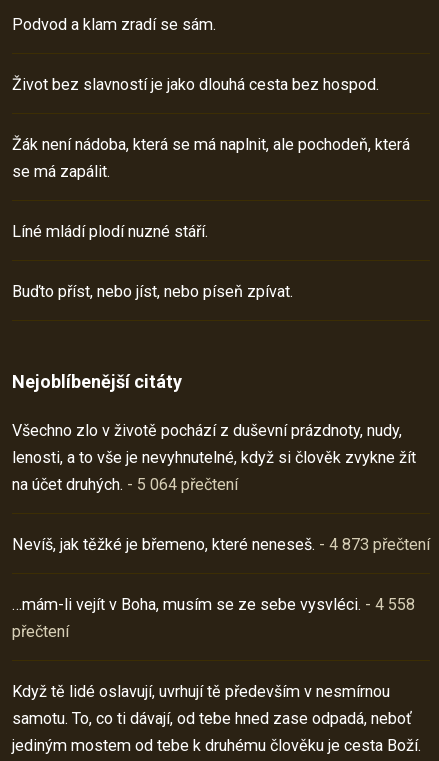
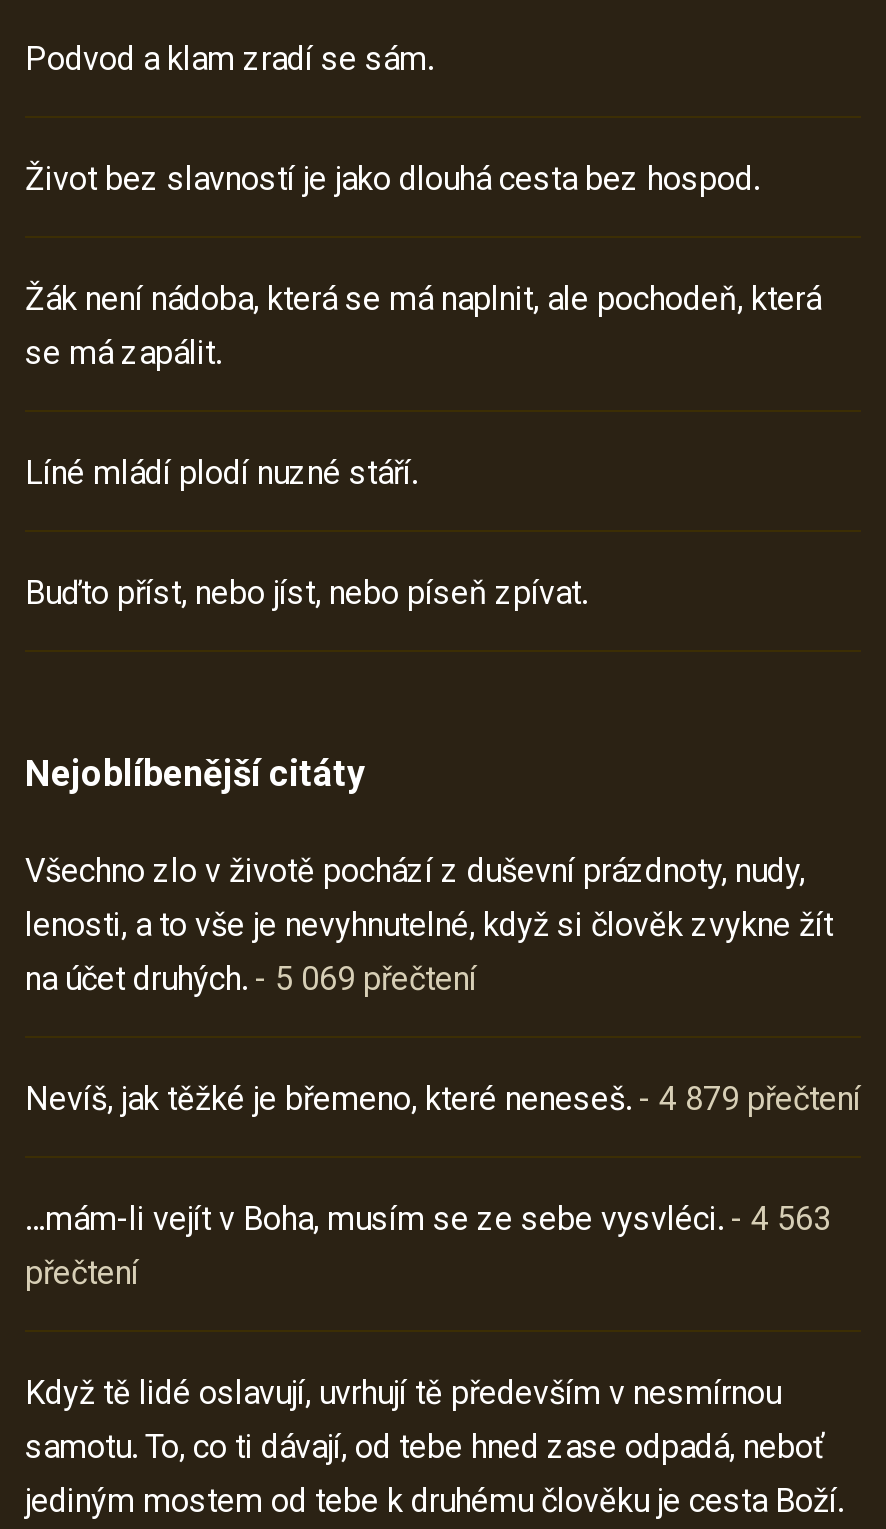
- na účet druhých. - 5 064 přečtení
+ na účet druhých. - 5 069 přečtení

- Nevíš, jak těžké je břemeno, které neneseš. - 4 873 přečtení
+ Nevíš, jak těžké je břemeno, které neneseš. - 4 879 přečtení

- …mám-li vejít v Boha, musím se ze sebe vysvléci. - 4 558
+ …mám-li vejít v Boha, musím se ze sebe vysvléci. - 4 563
